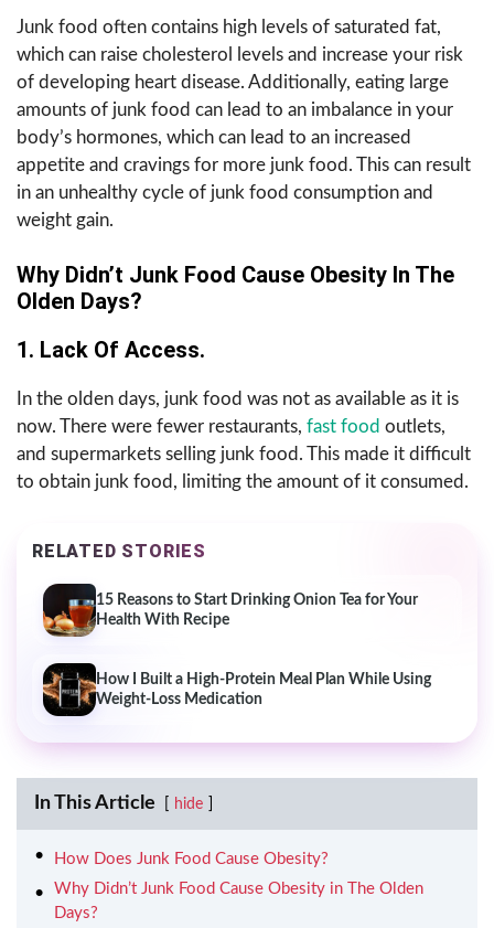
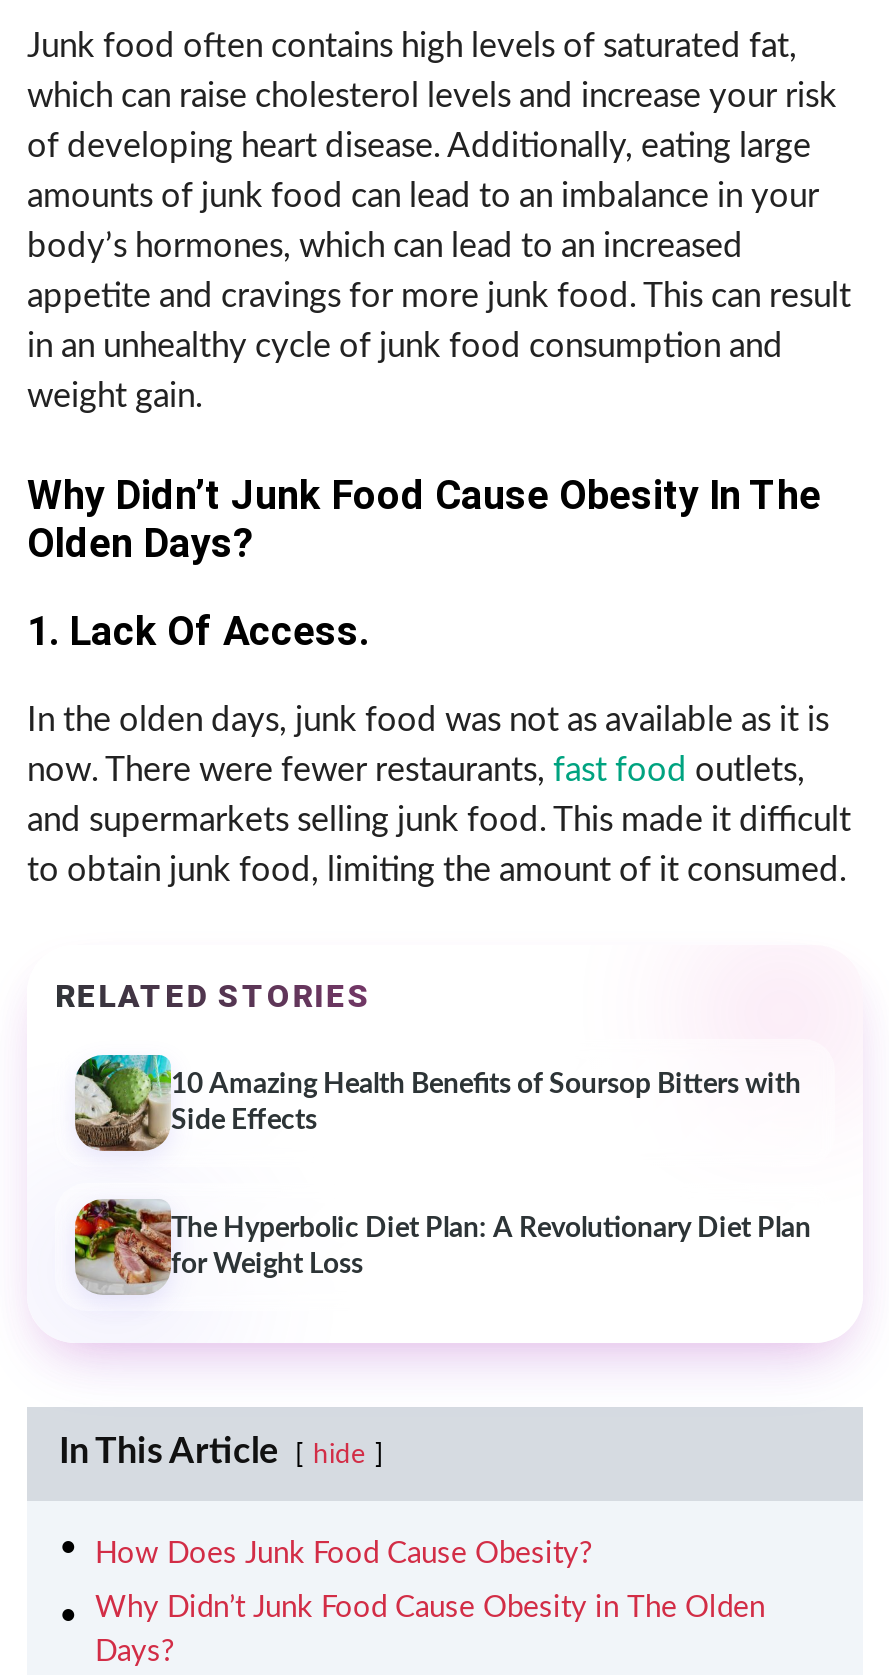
- [image]
- 15 Reasons to Start Drinking Onion Tea for Your
- Health With Recipe
+ [image]
+ 10 Amazing Health Benefits of Soursop Bitters with
+ Side Effects

- [image]
- How I Built a High-Protein Meal Plan While Using
- Weight-Loss Medication
+ [image]
+ The Hyperbolic Diet Plan: A Revolutionary Diet Plan
+ for Weight Loss
